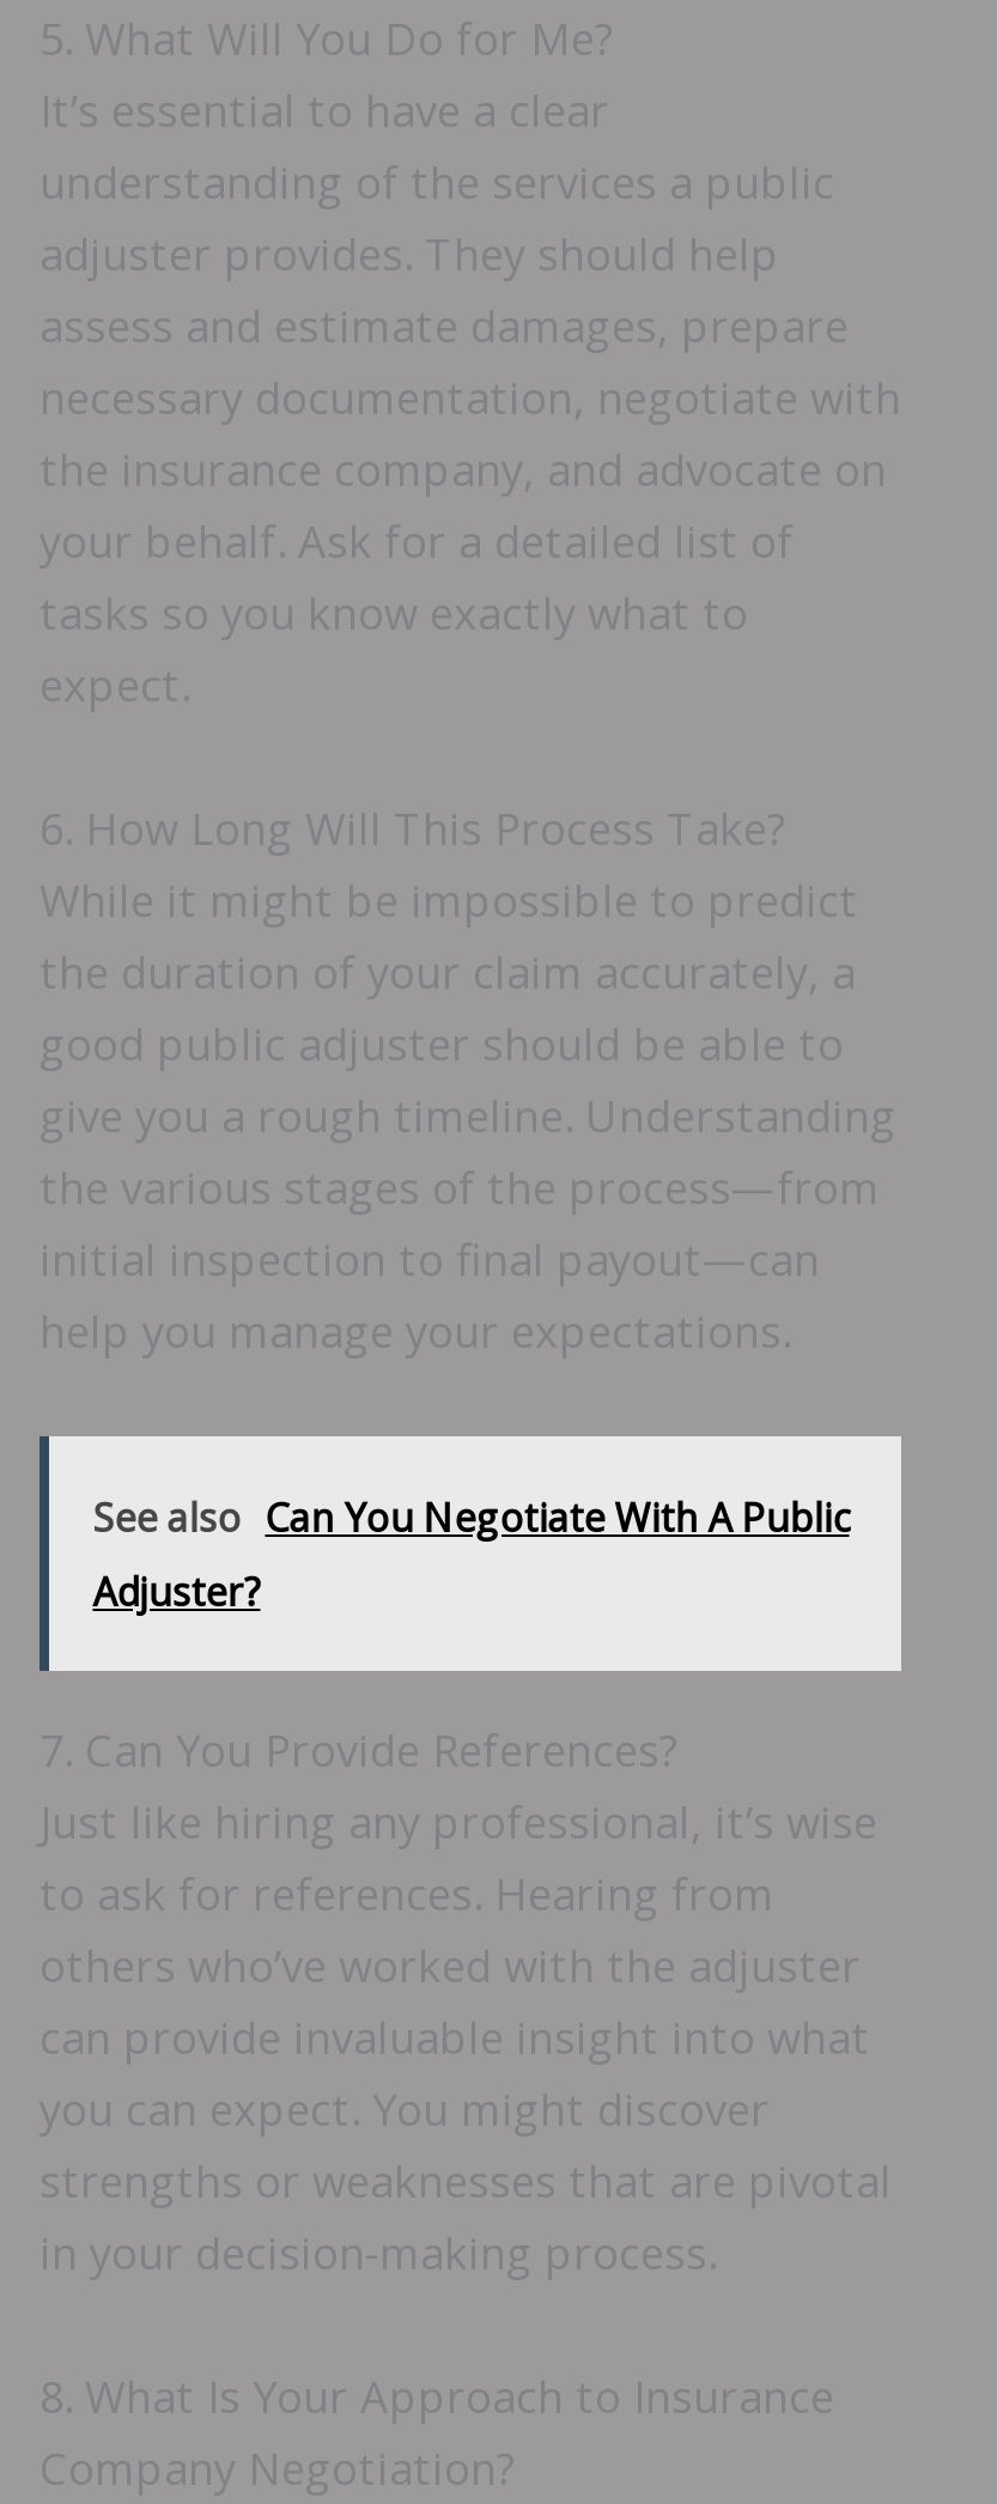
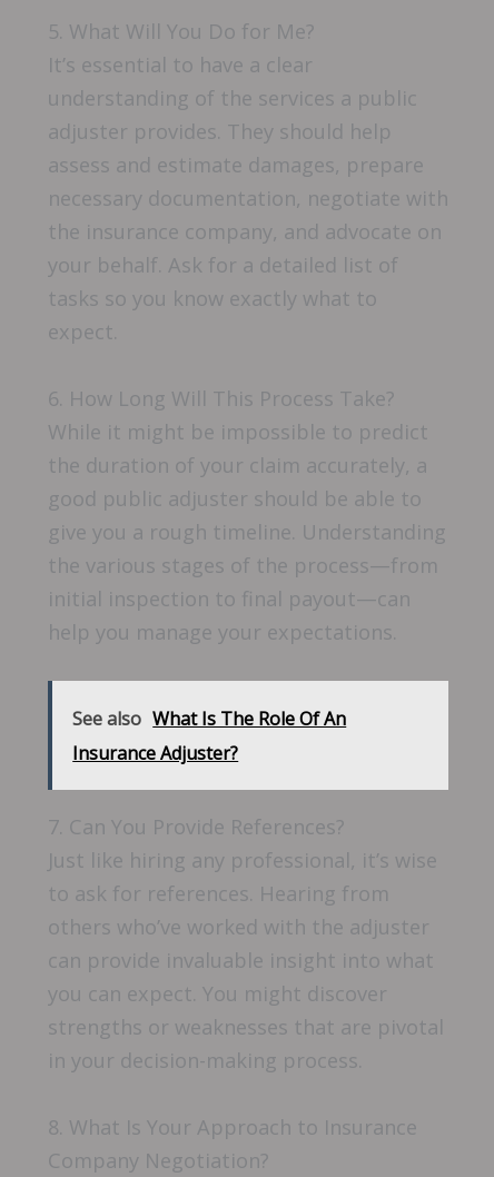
- See also Can You Negotiate With A Public
- Adjuster?
+ See also What Is The Role Of An
+ Insurance Adjuster?
